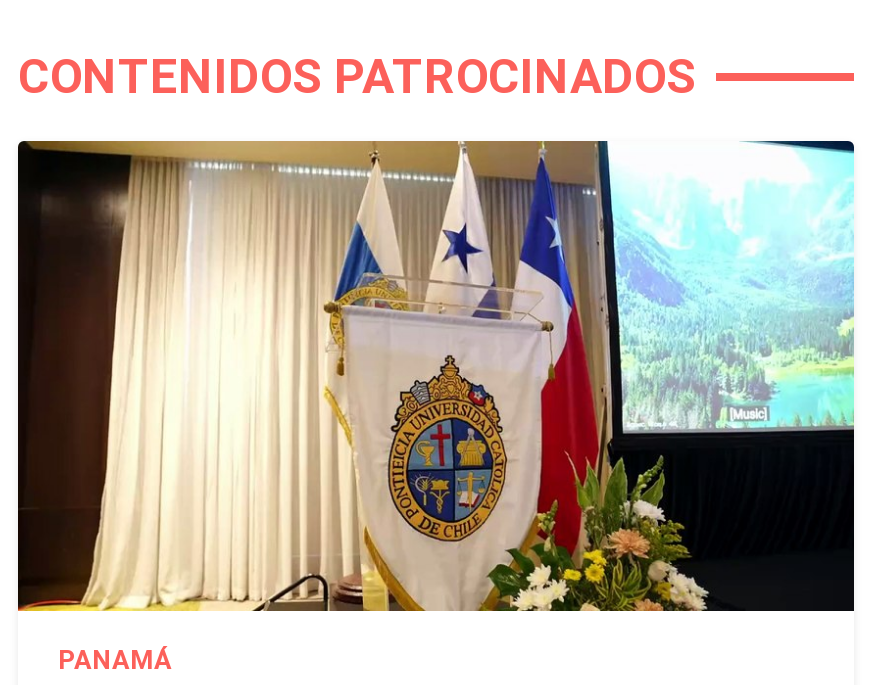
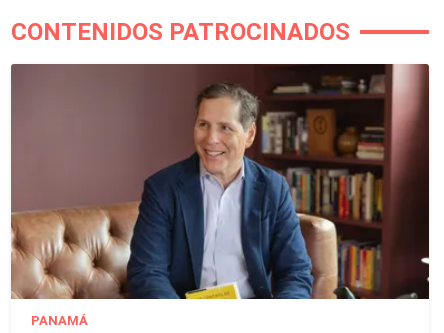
- [image]
+ [image]
